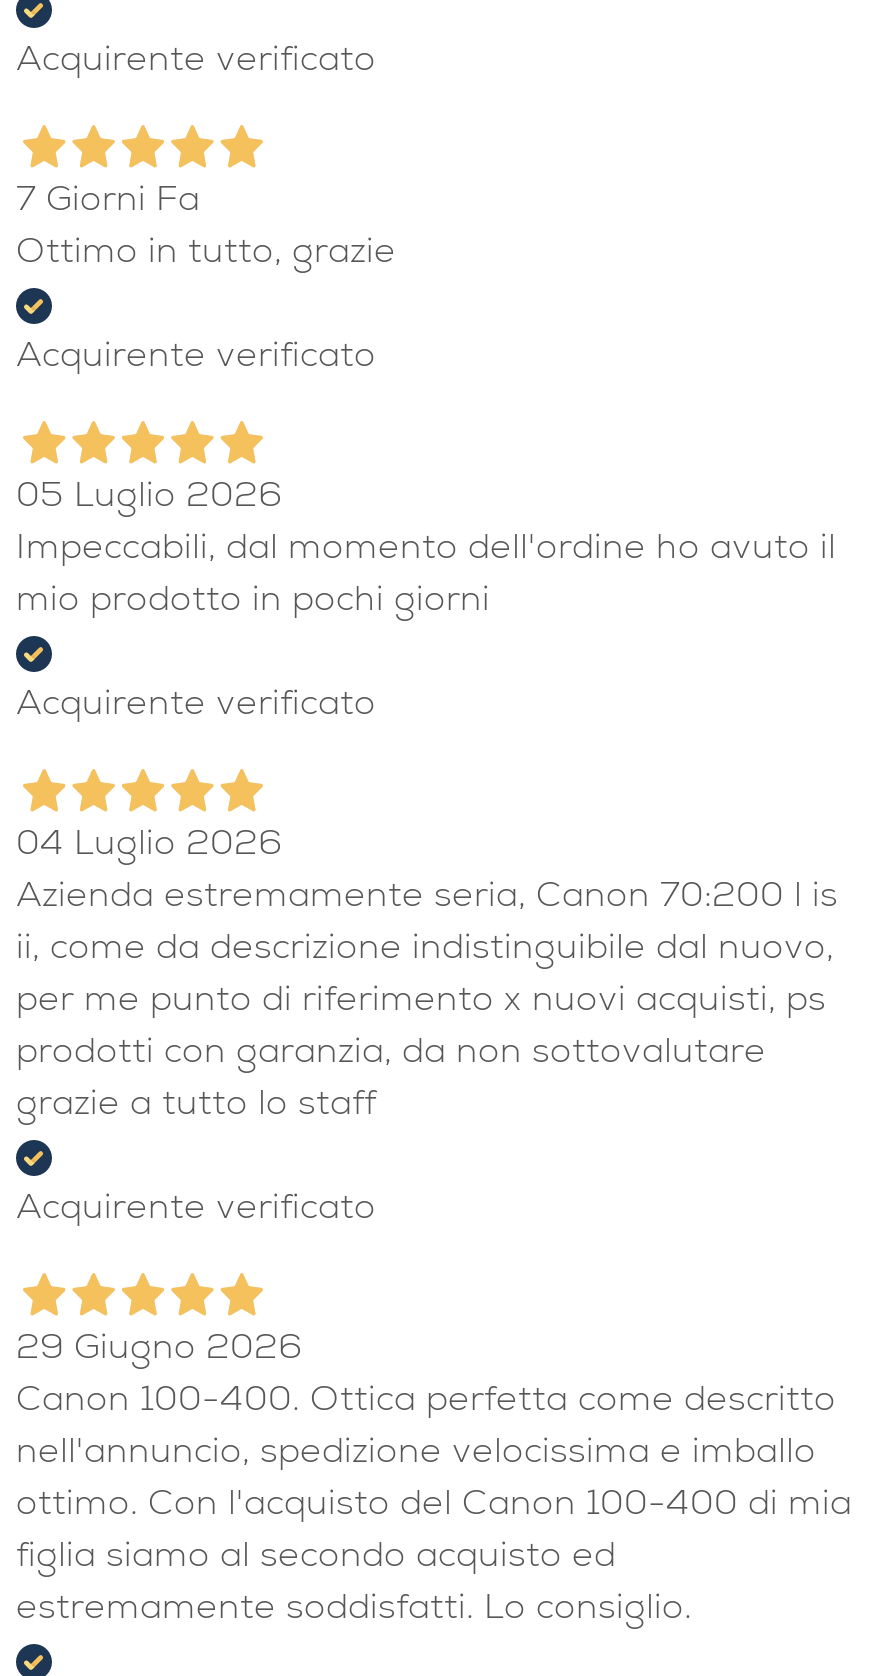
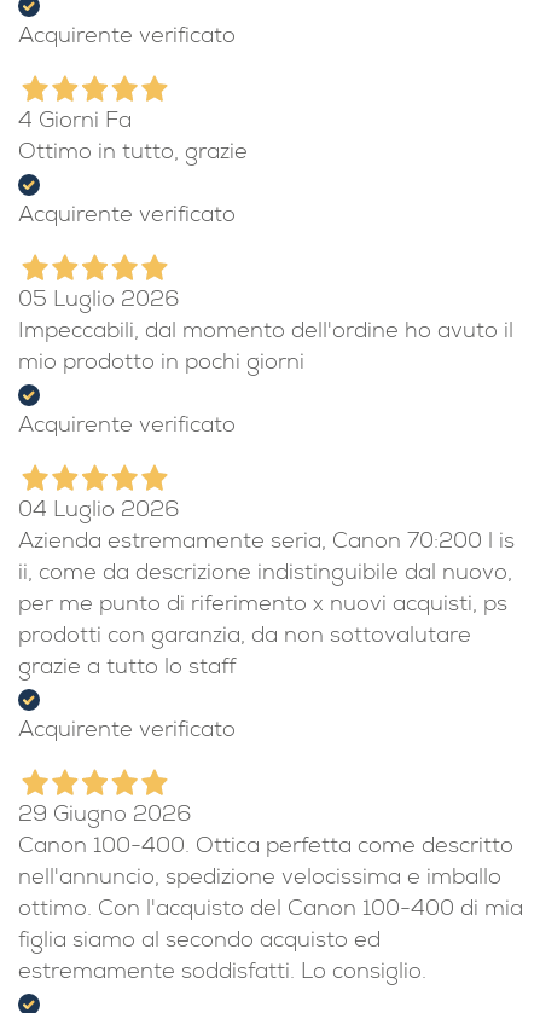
- 7 Giorni Fa
+ 4 Giorni Fa
